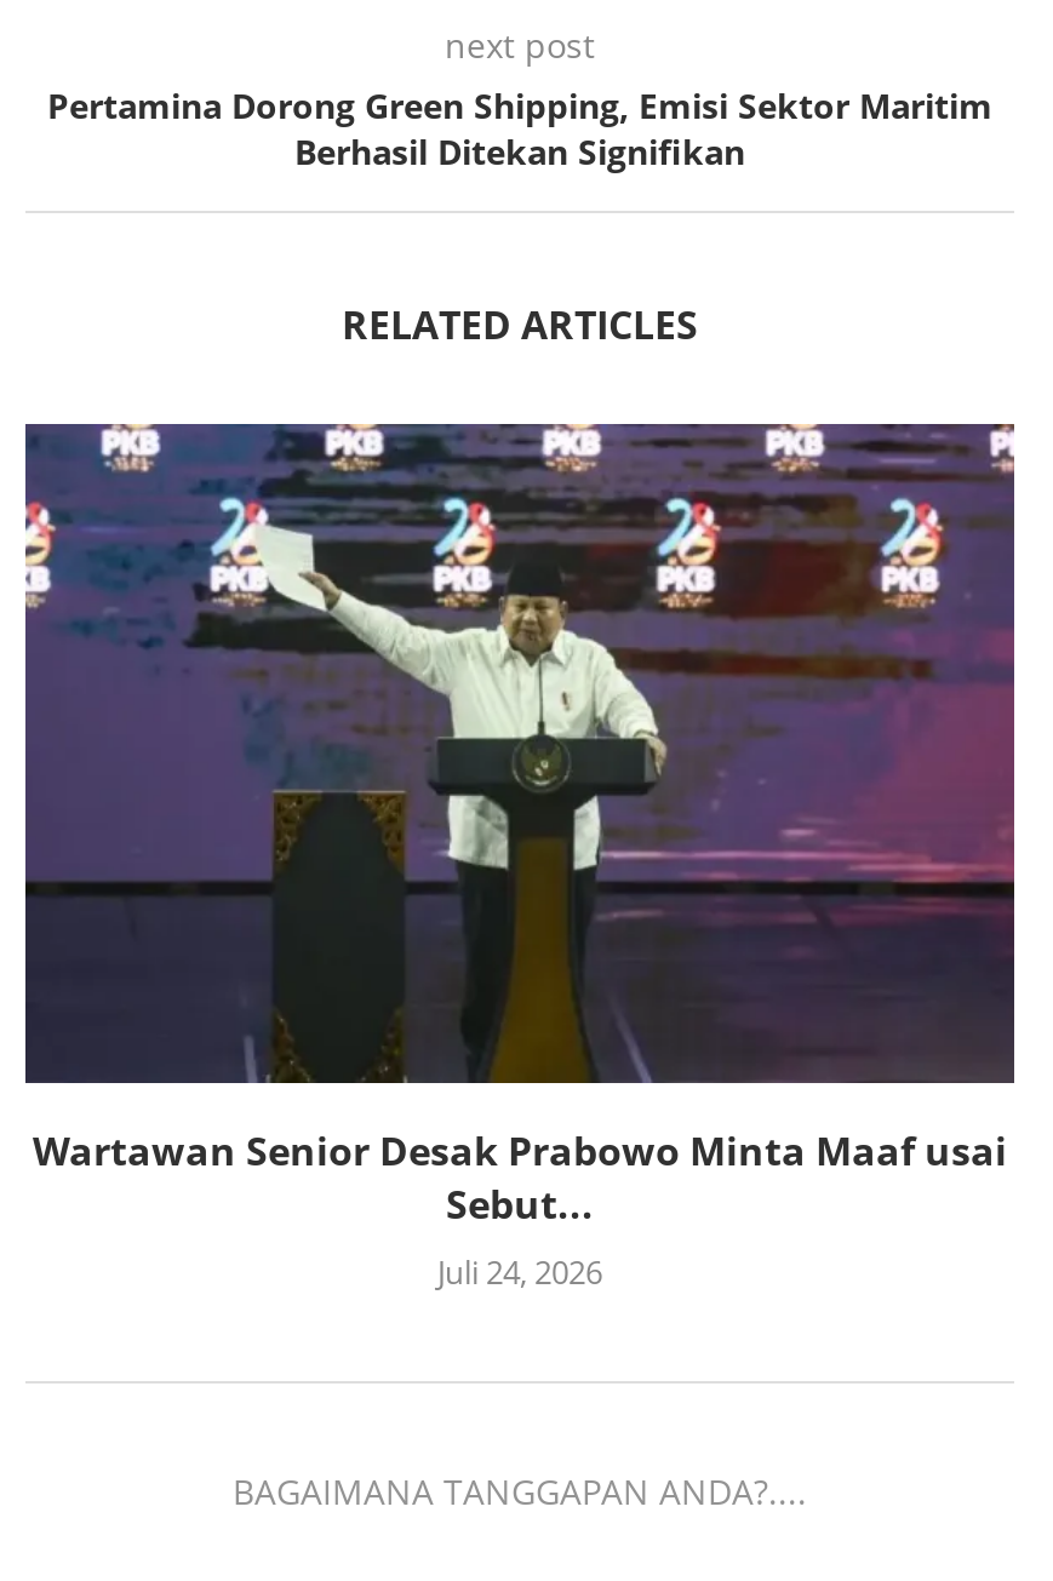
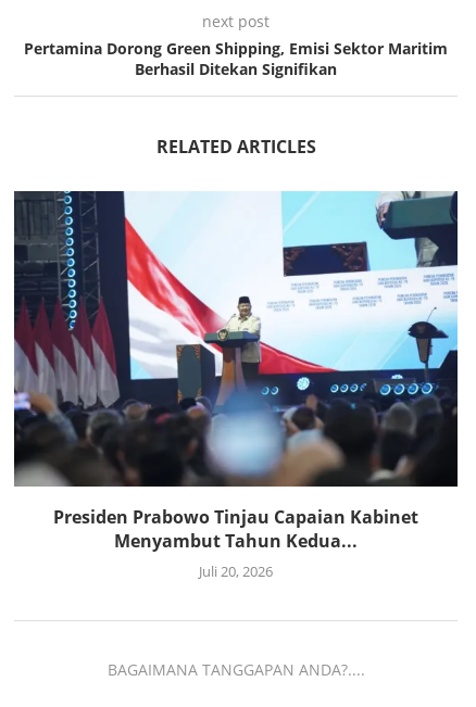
- [image]
- Wartawan Senior Desak Prabowo Minta Maaf usai
- Sebut...
- Juli 24, 2026
+ [image]
+ Presiden Prabowo Tinjau Capaian Kabinet
+ Menyambut Tahun Kedua...
+ Juli 20, 2026
